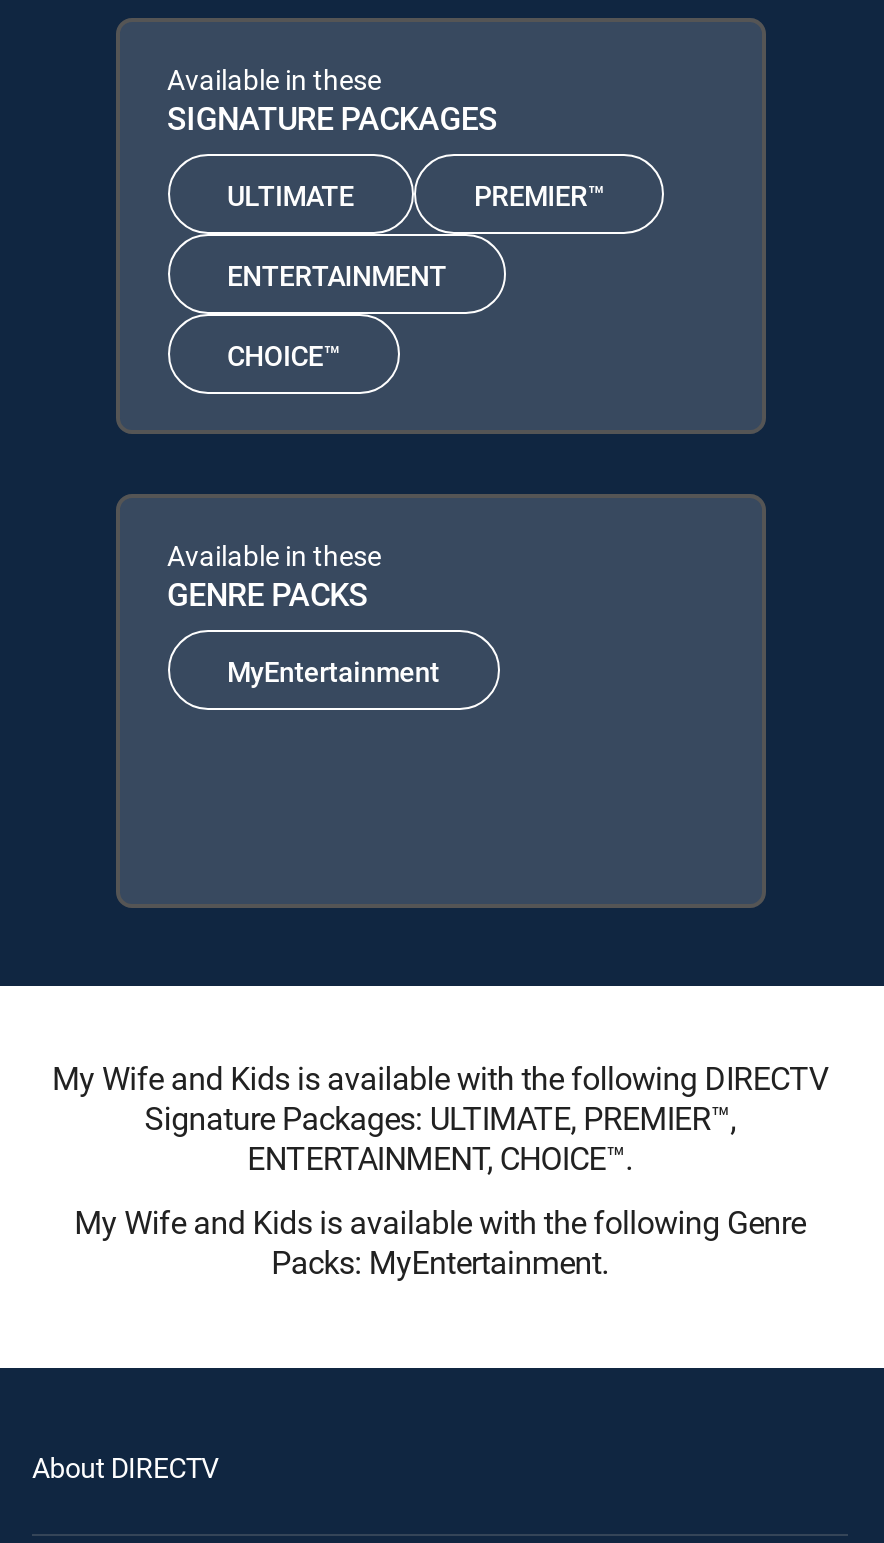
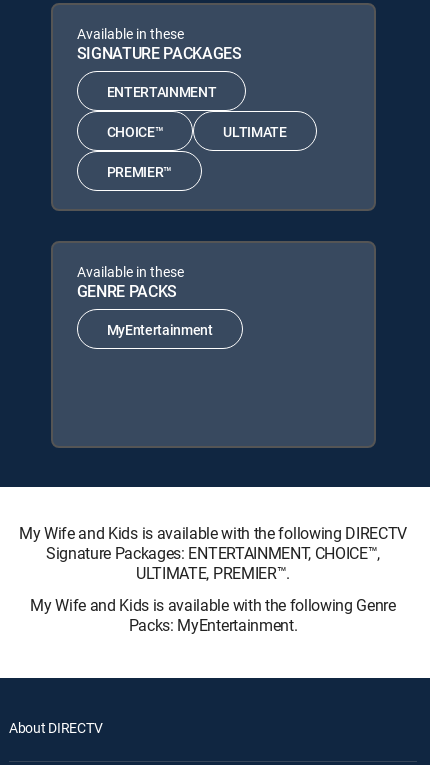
- [image]

moved down: ULTIMATE | PREMIER™

moved up: ENTERTAINMENT | CHOICE™

- Signature Packages: ULTIMATE, PREMIER™,
- ENTERTAINMENT, CHOICE™.
+ Signature Packages: ENTERTAINMENT, CHOICE™,
+ ULTIMATE, PREMIER™.
